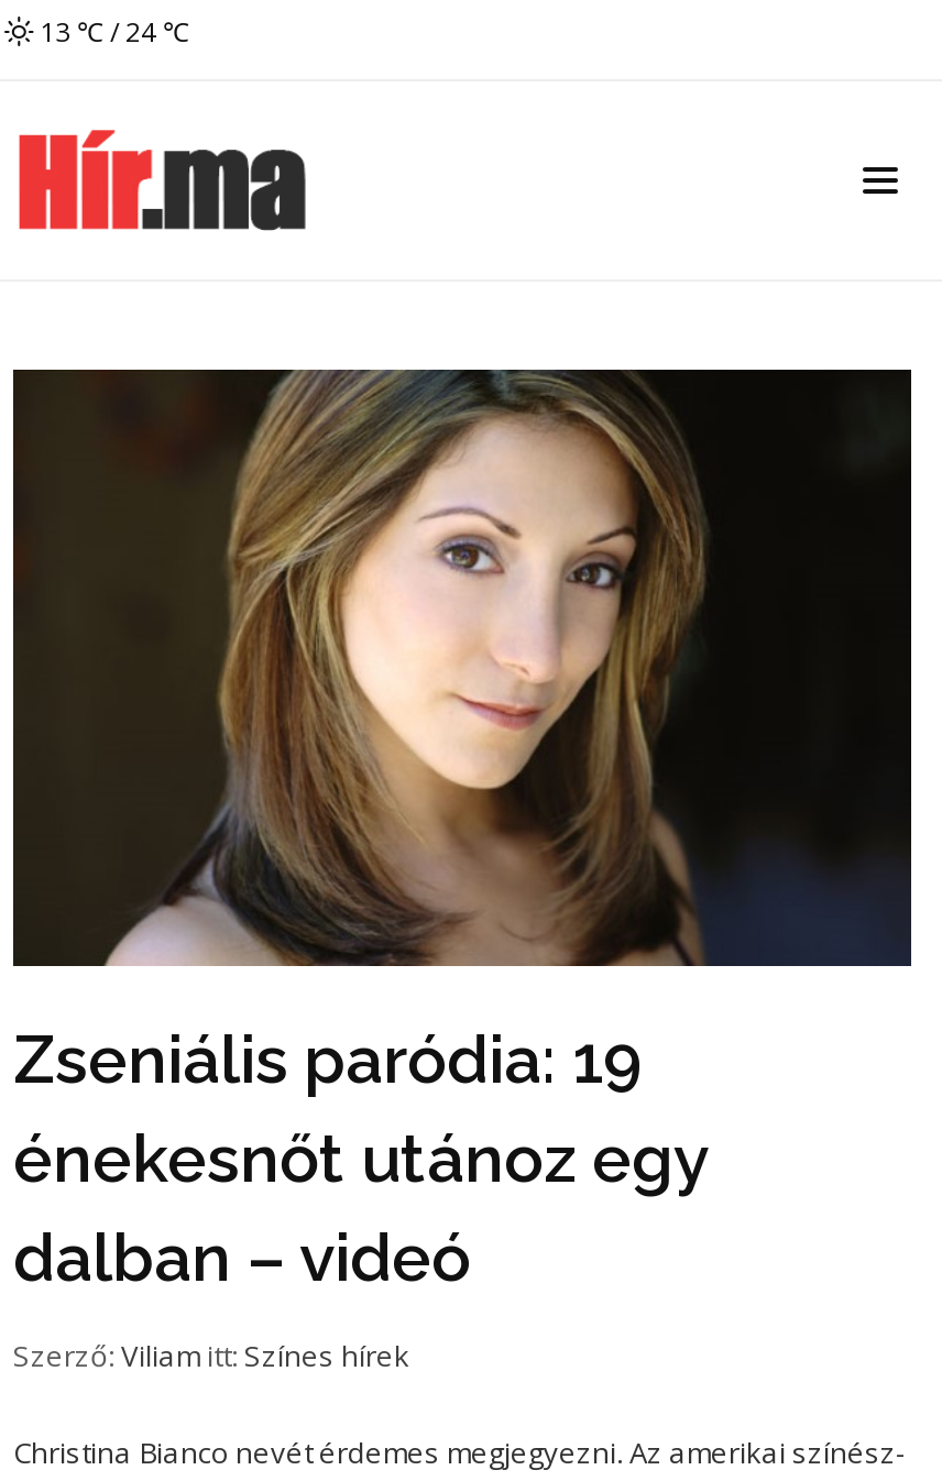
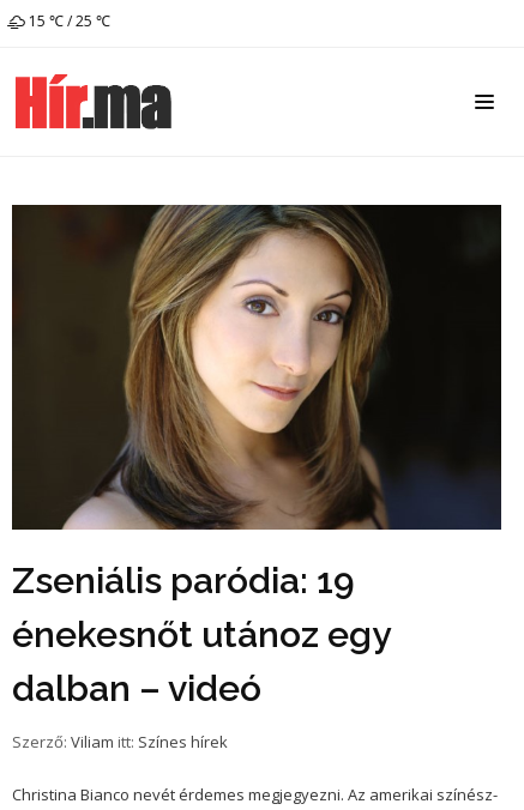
- 13 ℃ / 24 ℃
+ 15 ℃ / 25 ℃
